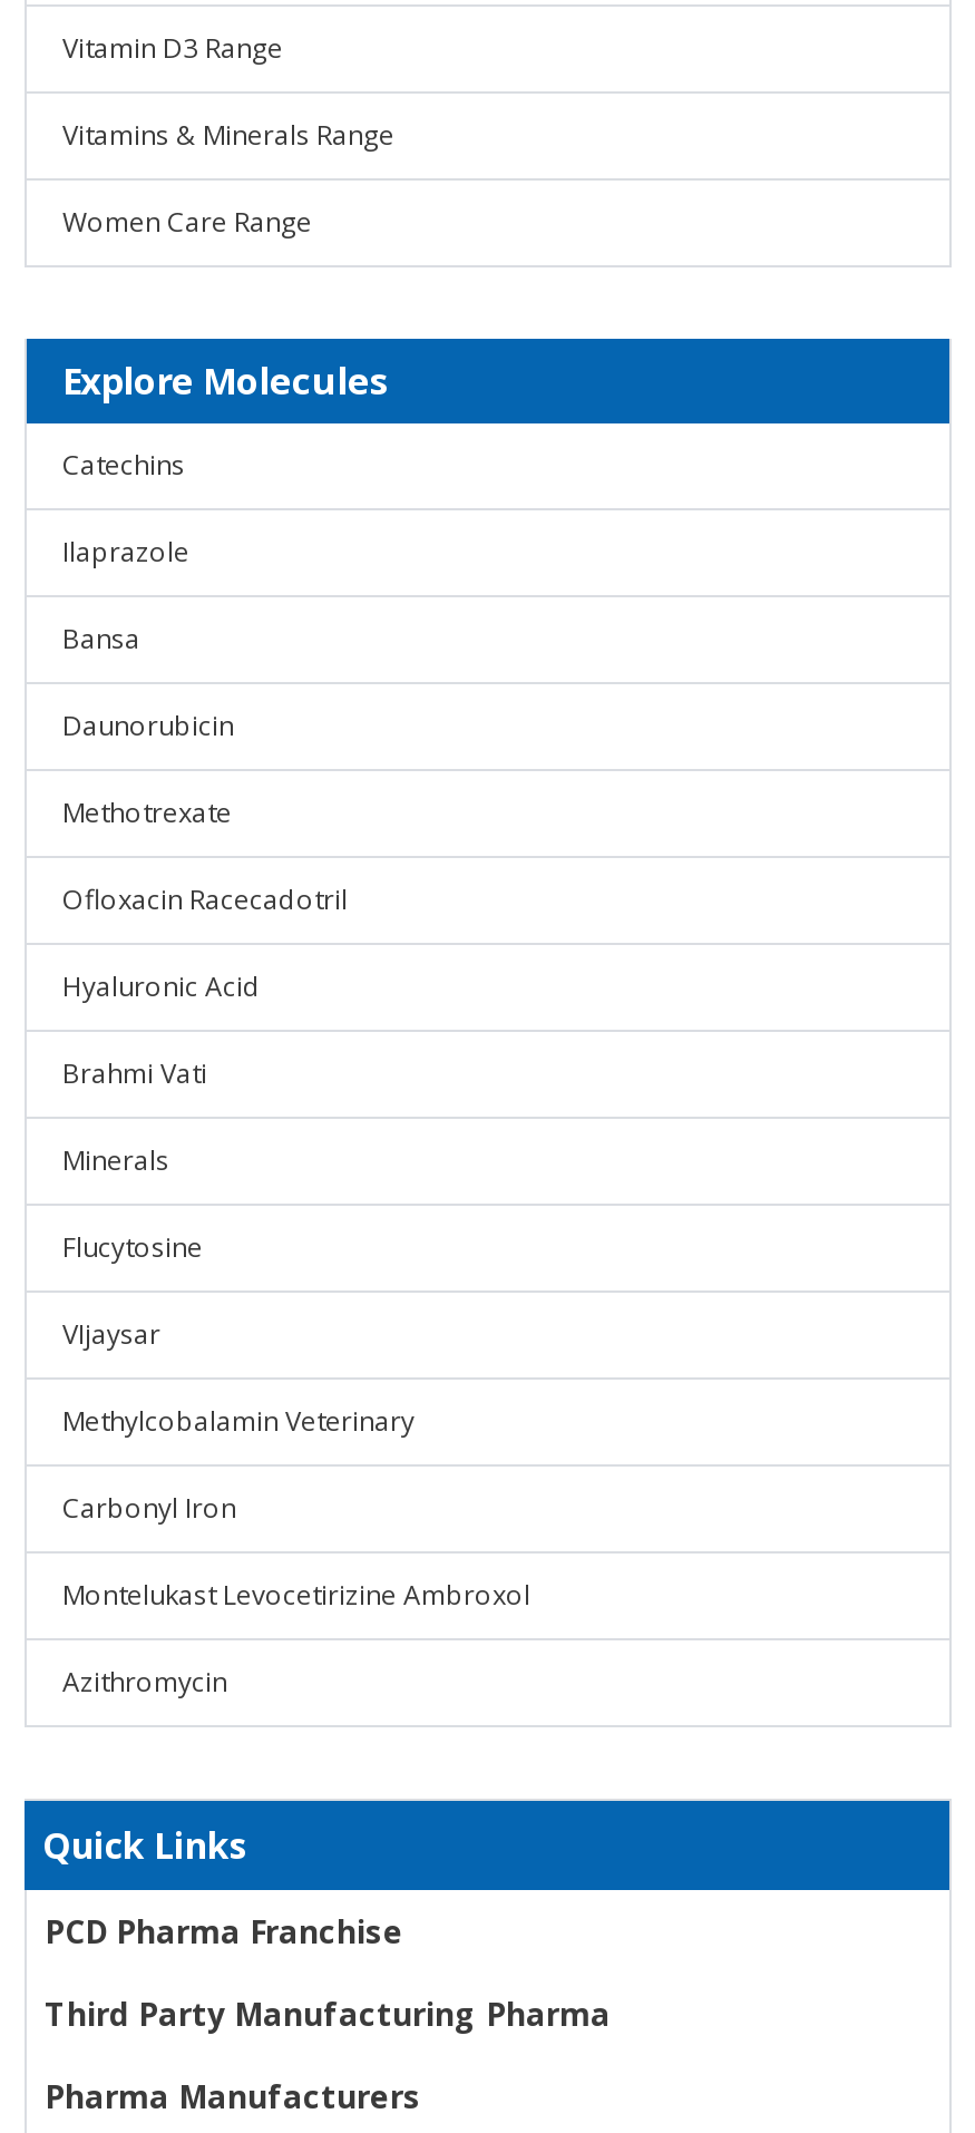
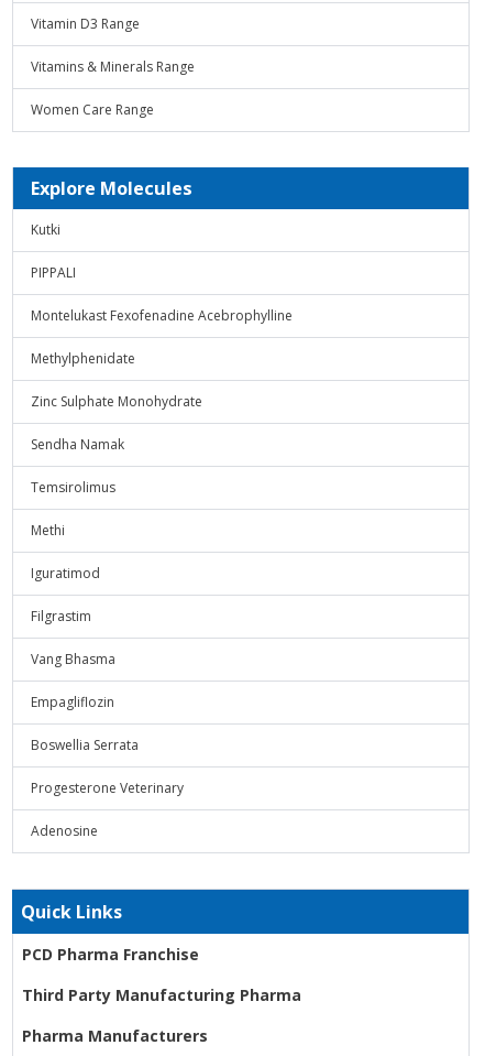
- Catechins
+ Kutki

- Ilaprazole
+ PIPPALI

- Bansa
+ Montelukast Fexofenadine Acebrophylline

- Daunorubicin
+ Methylphenidate

- Methotrexate
+ Zinc Sulphate Monohydrate

- Ofloxacin Racecadotril
+ Sendha Namak

- Hyaluronic Acid
+ Temsirolimus

- Brahmi Vati
+ Methi

- Minerals
+ Iguratimod

- Flucytosine
+ Filgrastim

- VIjaysar
+ Vang Bhasma

- Methylcobalamin Veterinary
+ Empagliflozin

- Carbonyl Iron
+ Boswellia Serrata

- Montelukast Levocetirizine Ambroxol
+ Progesterone Veterinary

- Azithromycin
+ Adenosine
